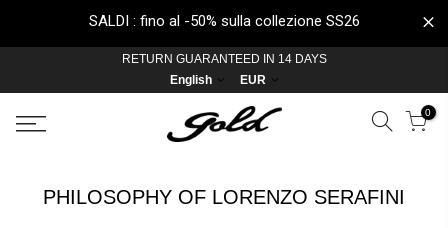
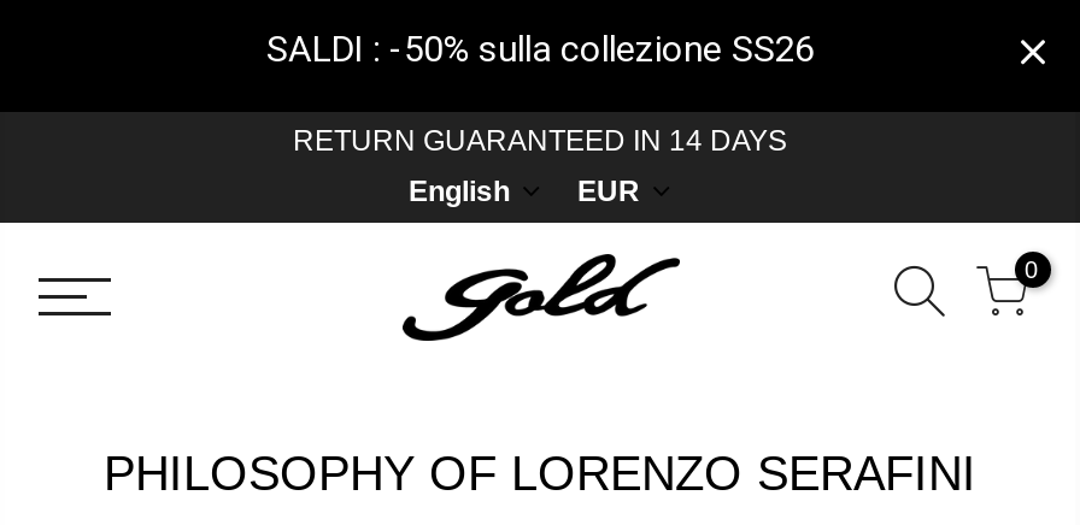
- SALDI : fino al -50% sulla collezione SS26
+ SALDI : -50% sulla collezione SS26
